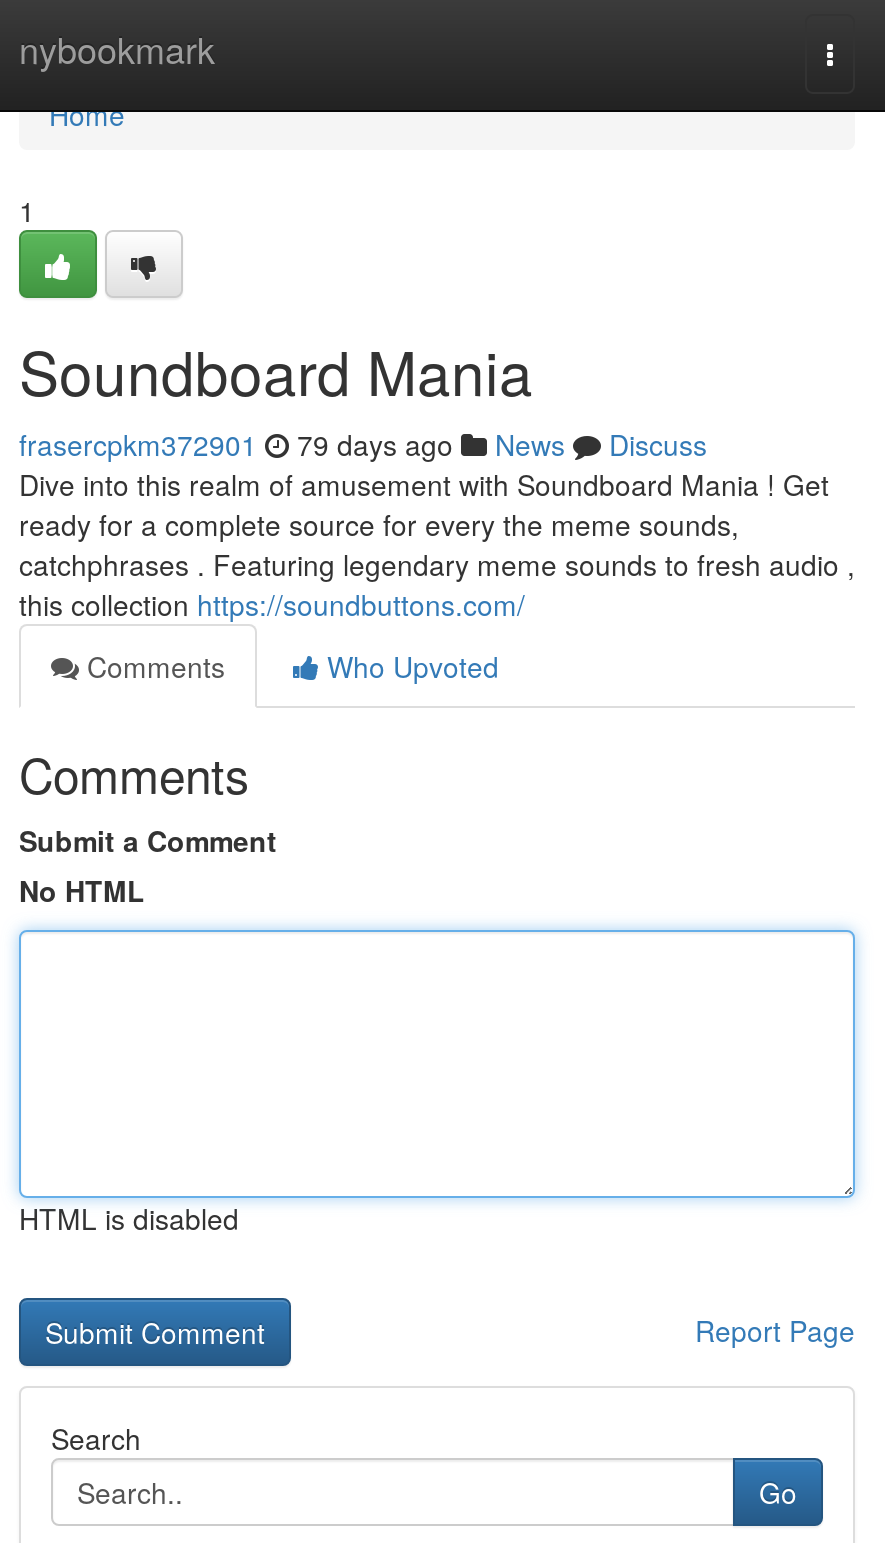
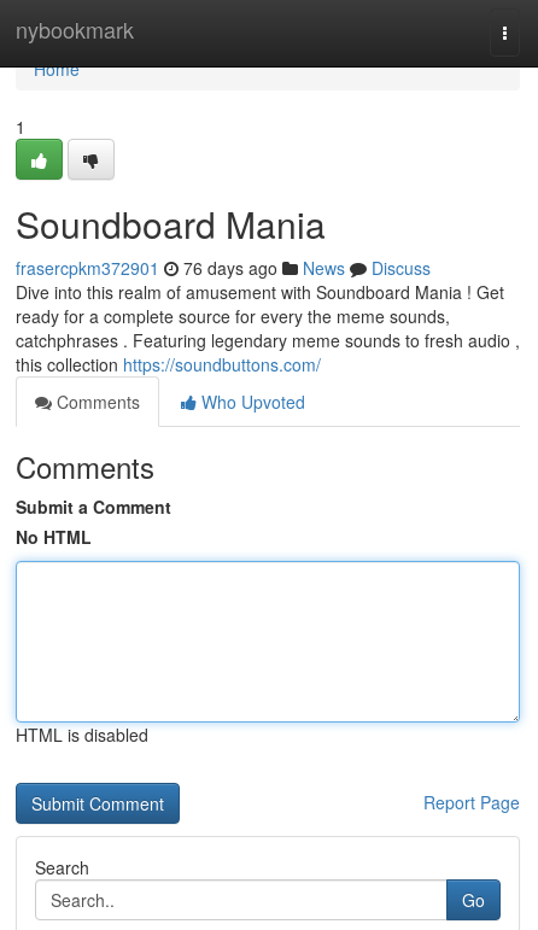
- frasercpkm372901 79 days ago News Discuss
+ frasercpkm372901 76 days ago News Discuss
